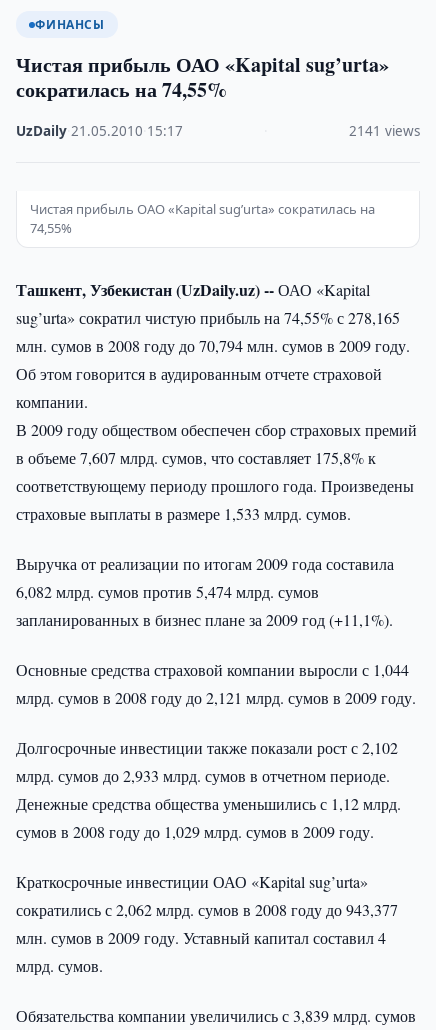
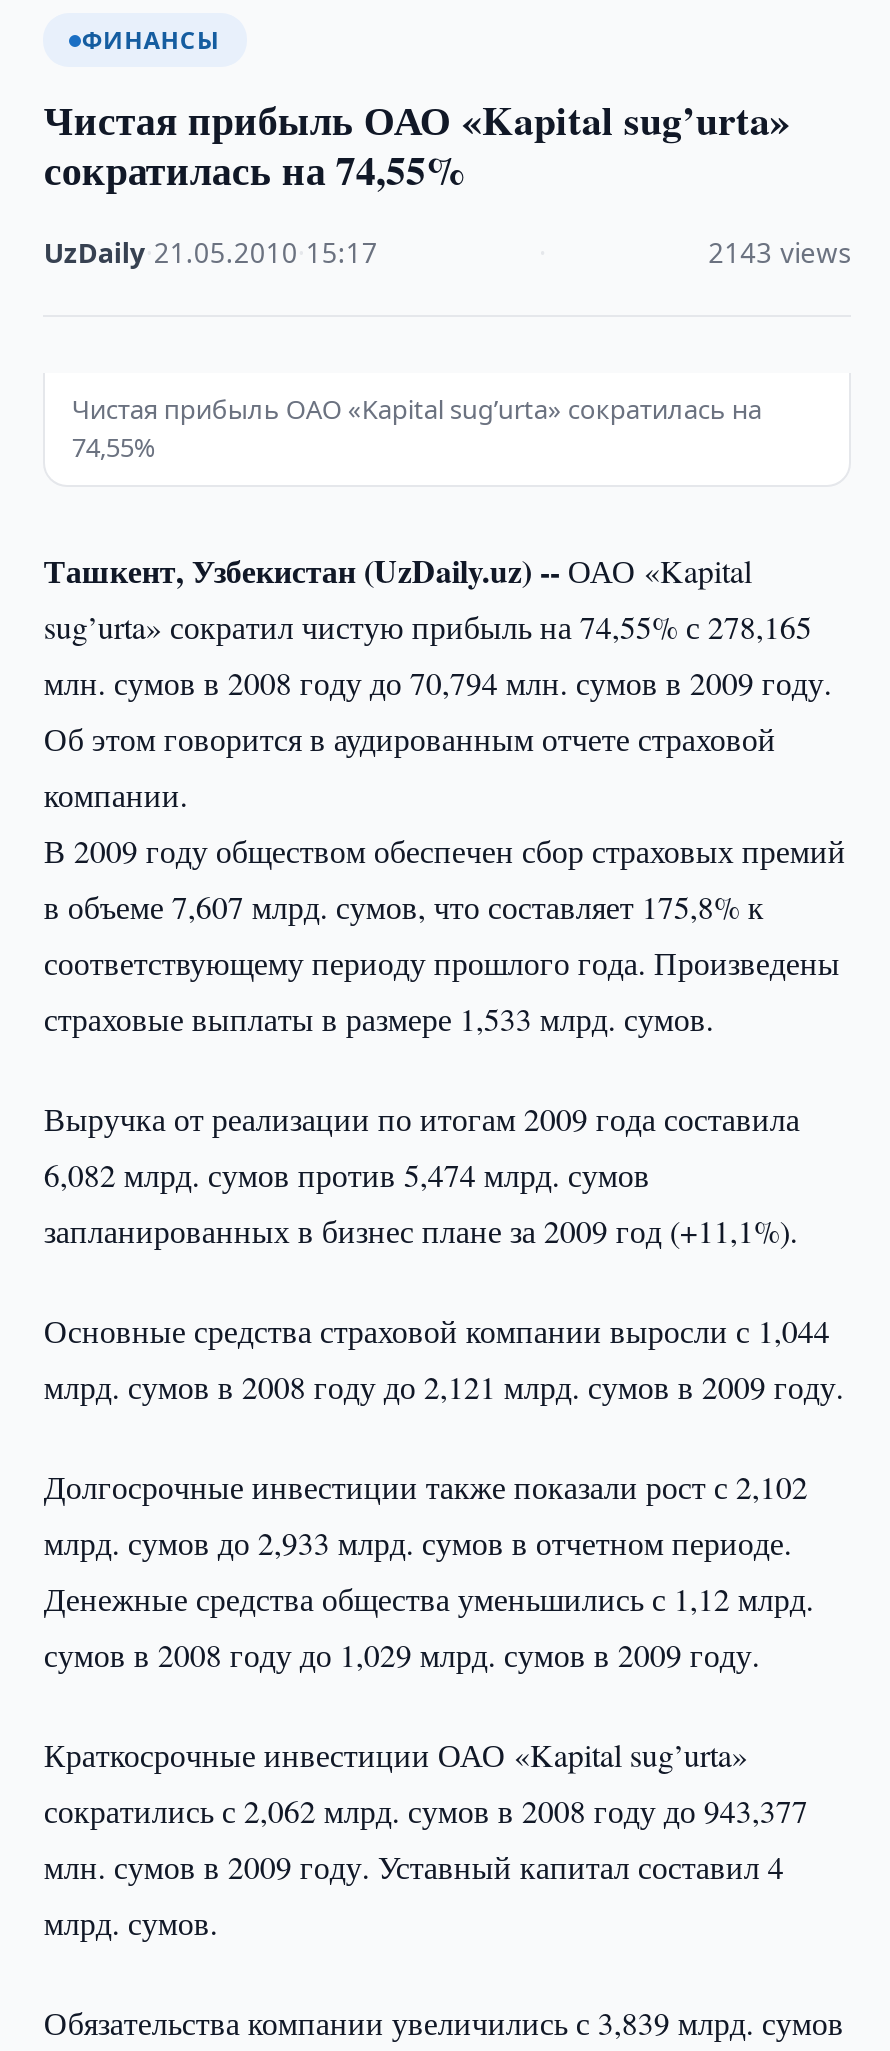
- 2141 views
+ 2143 views
